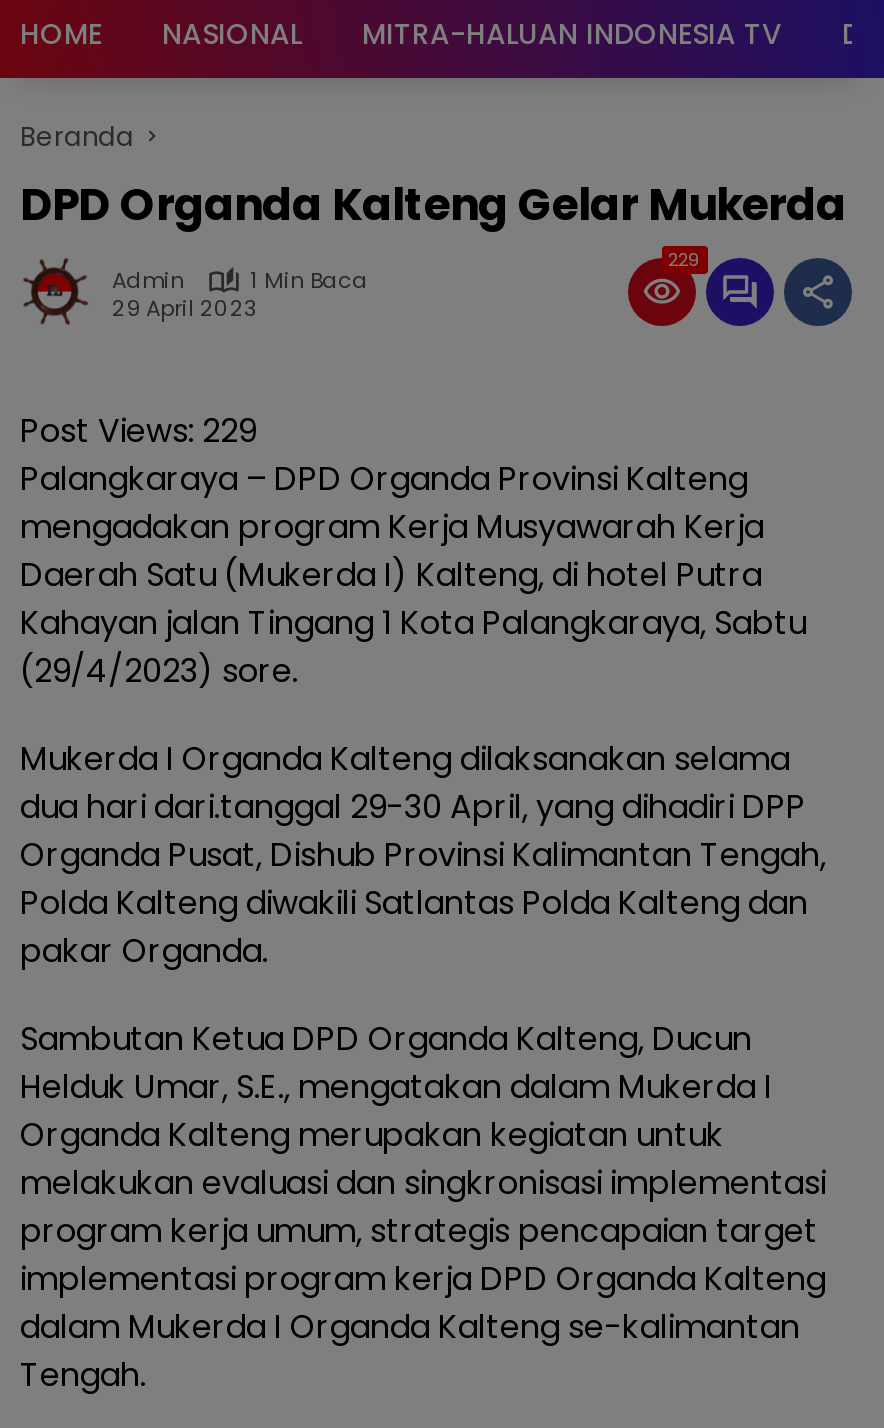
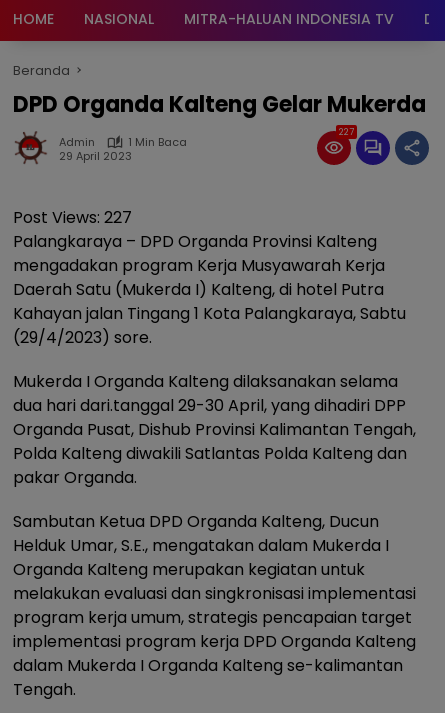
- 229
+ 227

- Post Views: 229
+ Post Views: 227
